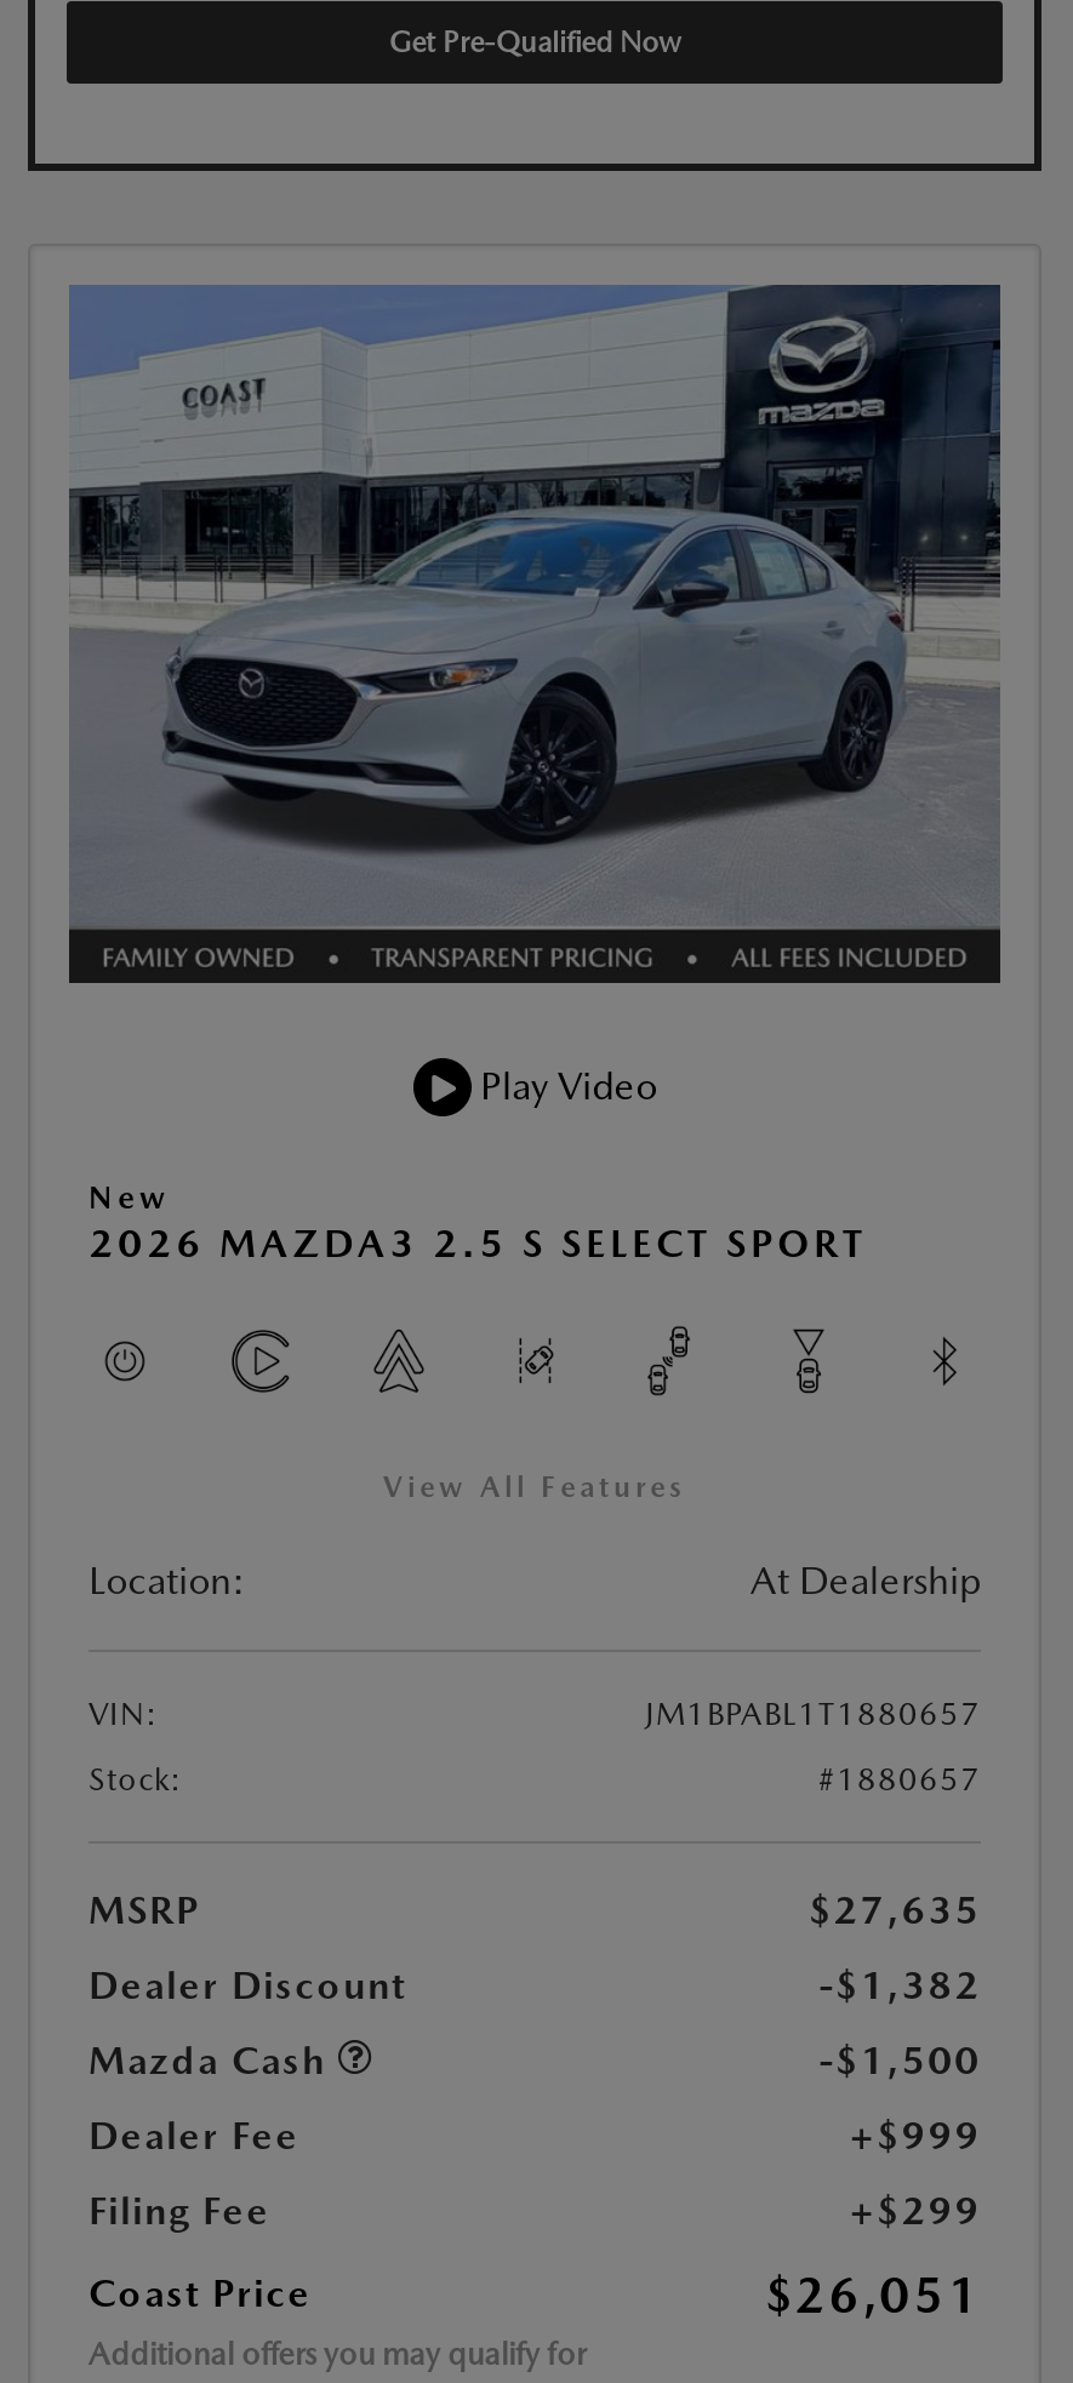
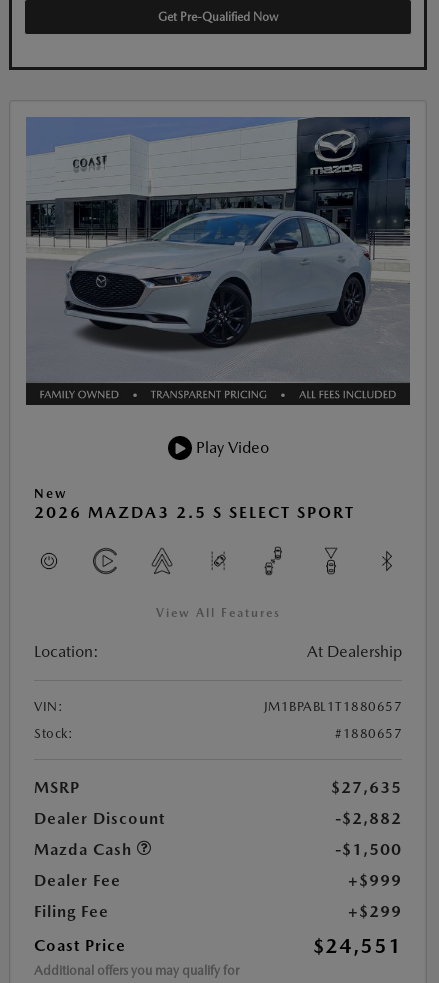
- -$1,382
+ -$2,882

- $26,051
+ $24,551
